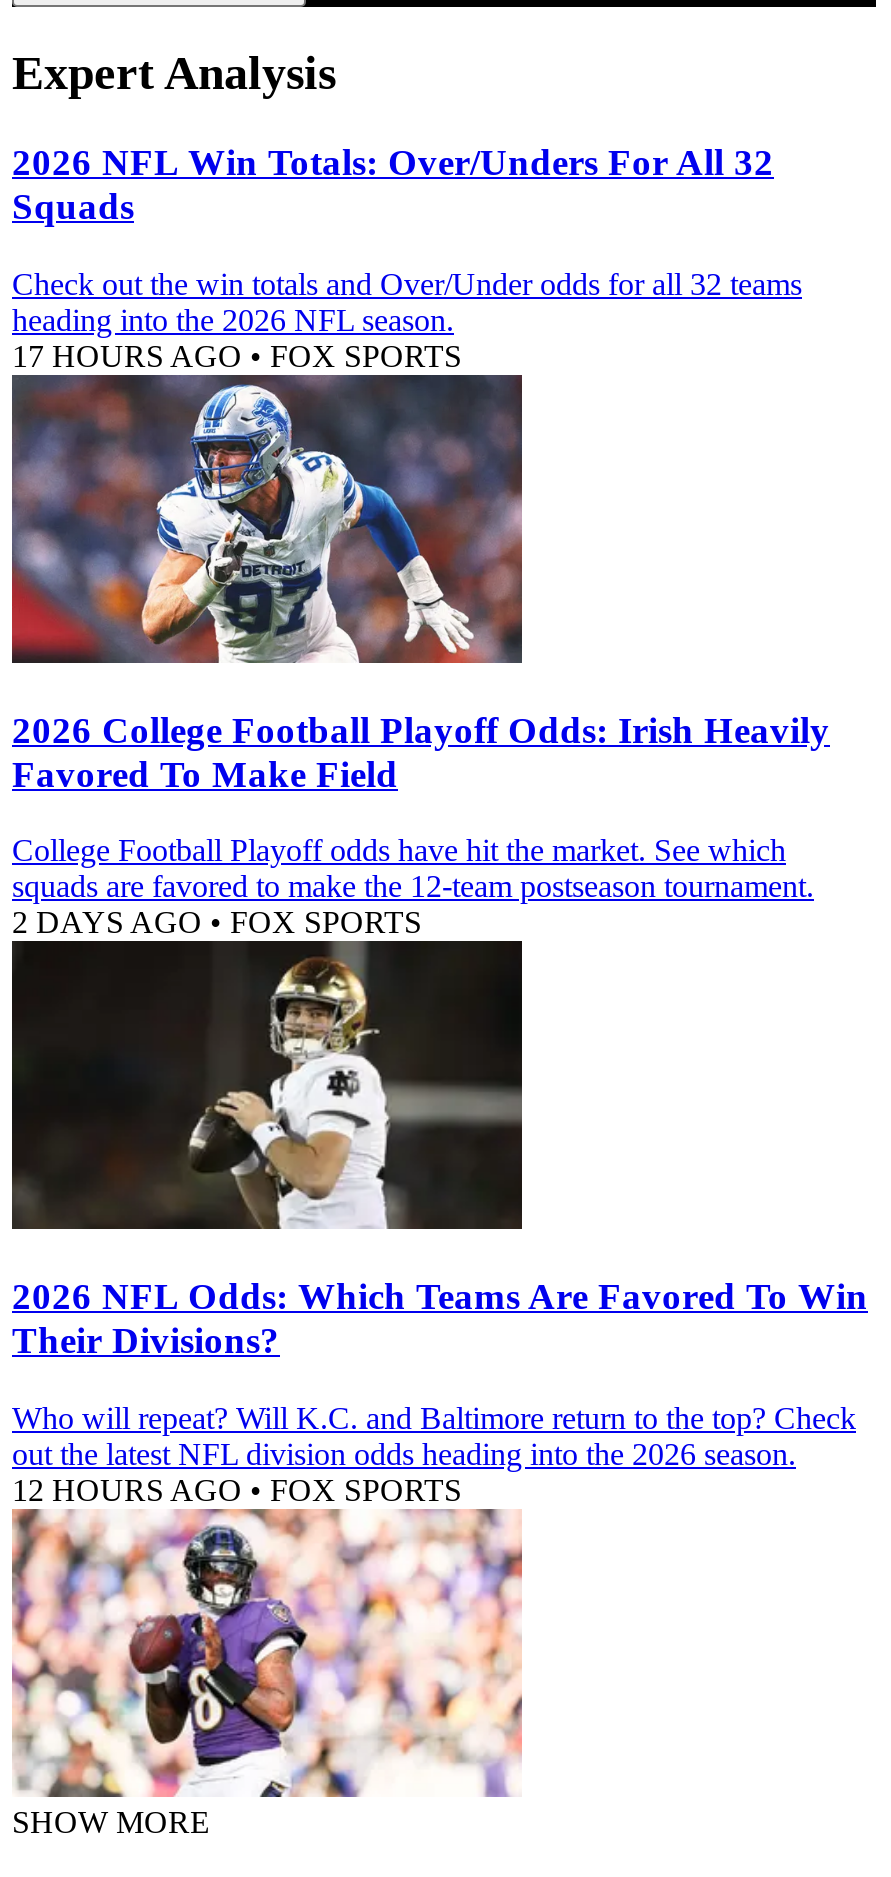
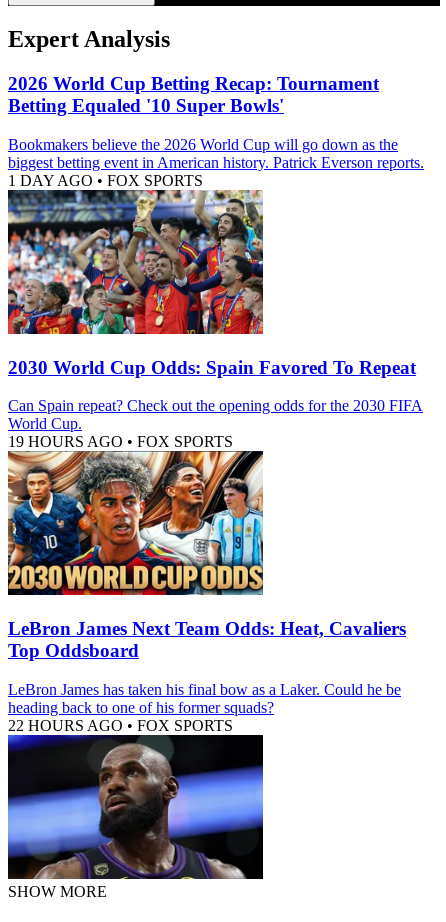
- 2026 NFL Win Totals: Over/Unders For All 32
- Squads
+ 2026 World Cup Betting Recap: Tournament
+ Betting Equaled '10 Super Bowls'

- Check out the win totals and Over/Under odds for all 32 teams
- heading into the 2026 NFL season.
- 17 HOURS AGO • FOX SPORTS
+ Bookmakers believe the 2026 World Cup will go down as the
+ biggest betting event in American history. Patrick Everson reports.
+ 1 DAY AGO • FOX SPORTS

- [image]
- 2026 College Football Playoff Odds: Irish Heavily
- Favored To Make Field
+ [image]
+ 2030 World Cup Odds: Spain Favored To Repeat

- College Football Playoff odds have hit the market. See which
- squads are favored to make the 12-team postseason tournament.
- 2 DAYS AGO • FOX SPORTS
+ Can Spain repeat? Check out the opening odds for the 2030 FIFA
+ World Cup.
+ 19 HOURS AGO • FOX SPORTS

- [image]
- 2026 NFL Odds: Which Teams Are Favored To Win
- Their Divisions?
+ [image]
+ LeBron James Next Team Odds: Heat, Cavaliers
+ Top Oddsboard

- Who will repeat? Will K.C. and Baltimore return to the top? Check
- out the latest NFL division odds heading into the 2026 season.
- 12 HOURS AGO • FOX SPORTS
+ LeBron James has taken his final bow as a Laker. Could he be
+ heading back to one of his former squads?
+ 22 HOURS AGO • FOX SPORTS

- [image]
+ [image]
